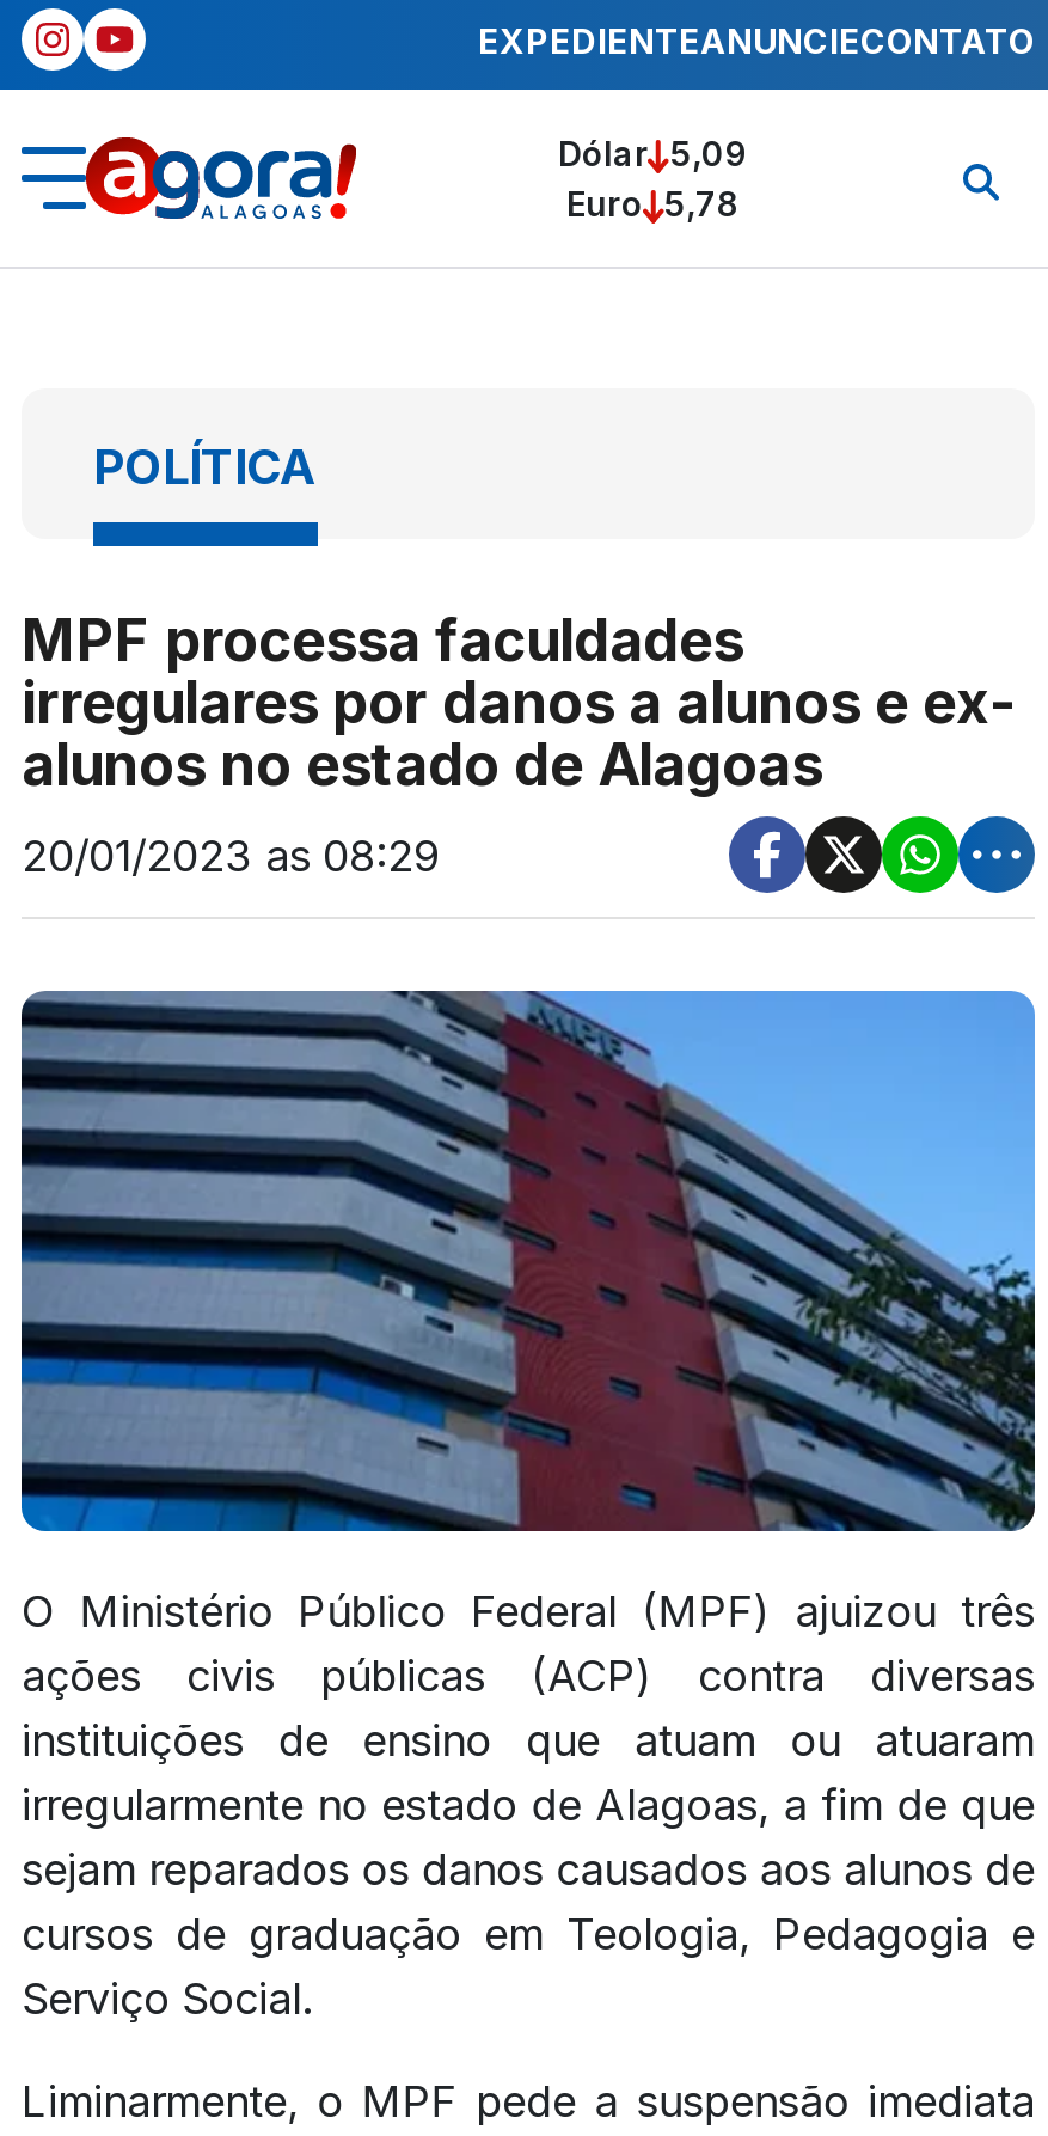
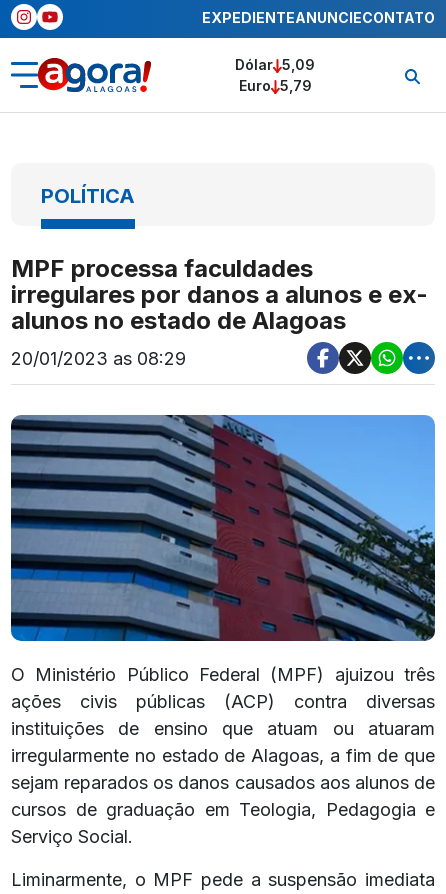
- Euro 5,78
+ Euro 5,79
